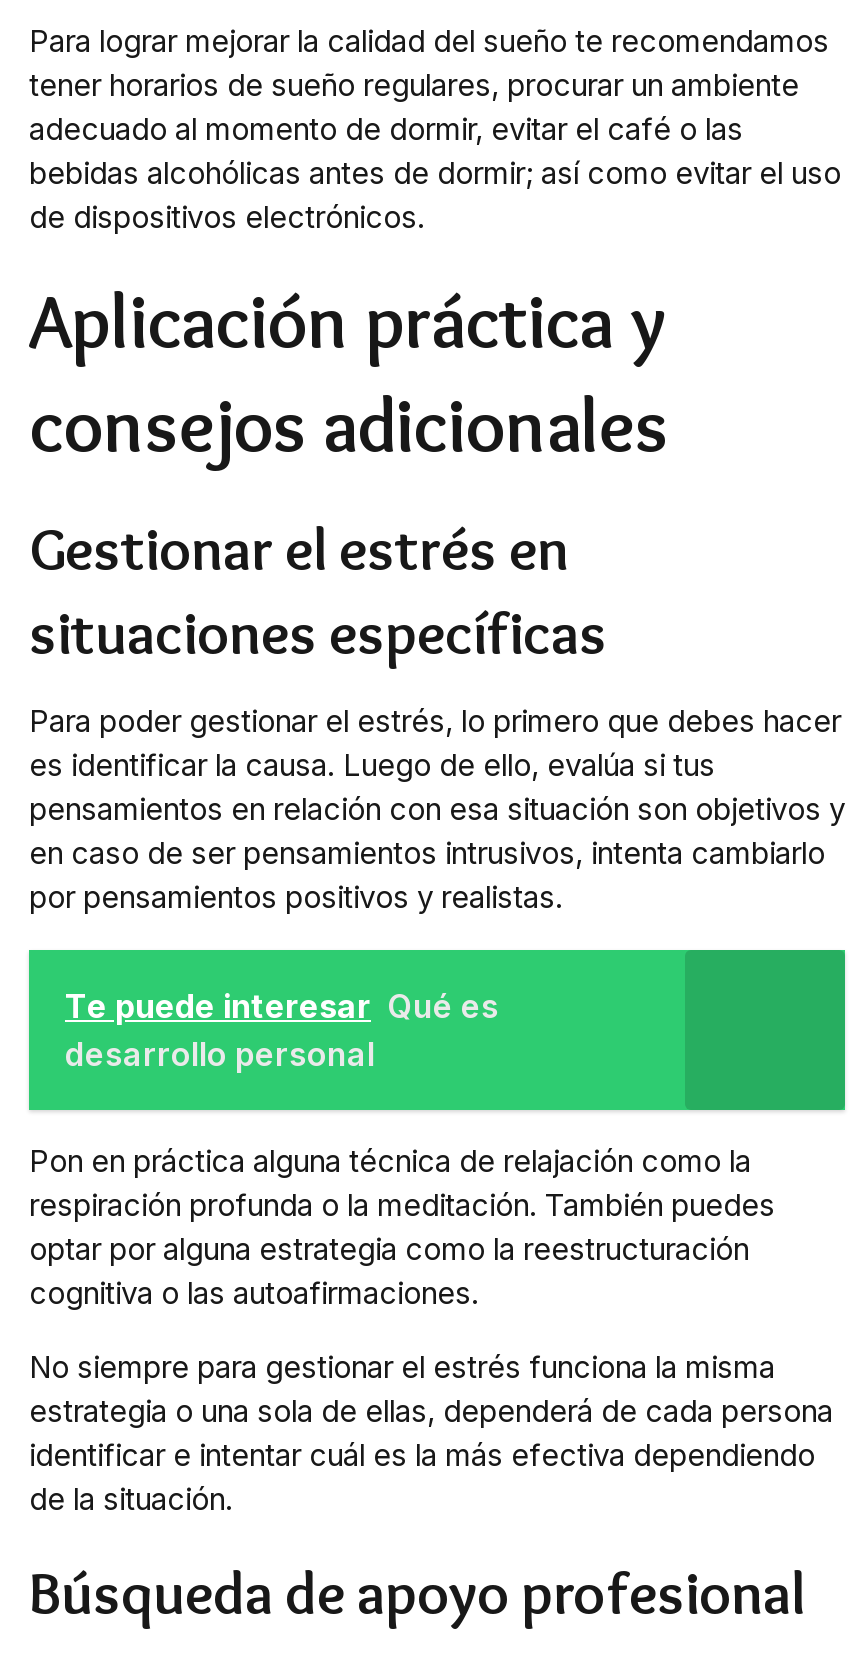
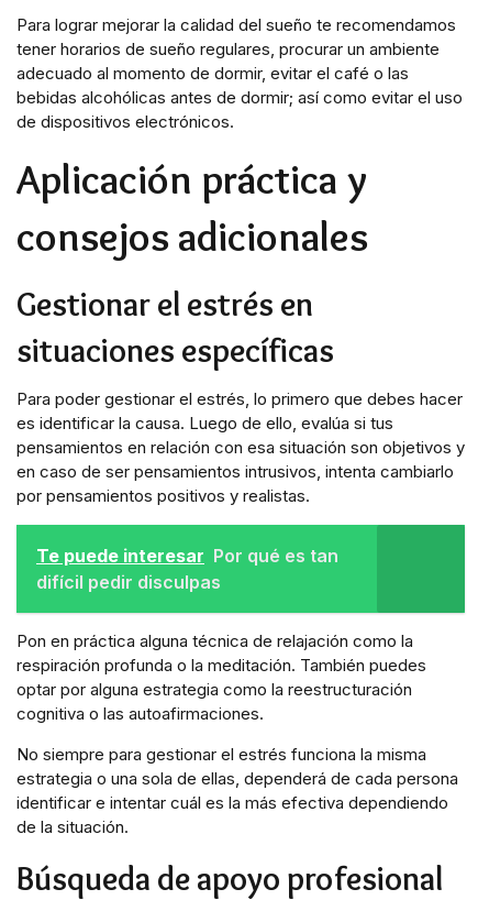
- Te puede interesar Qué es
- desarrollo personal
+ Te puede interesar Por qué es tan
+ difícil pedir disculpas
